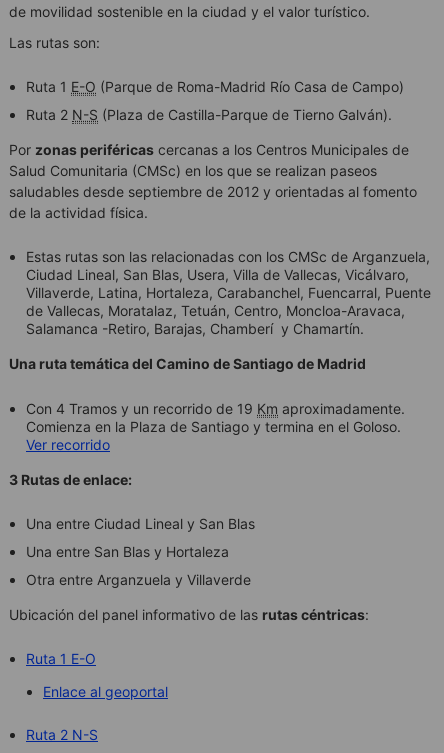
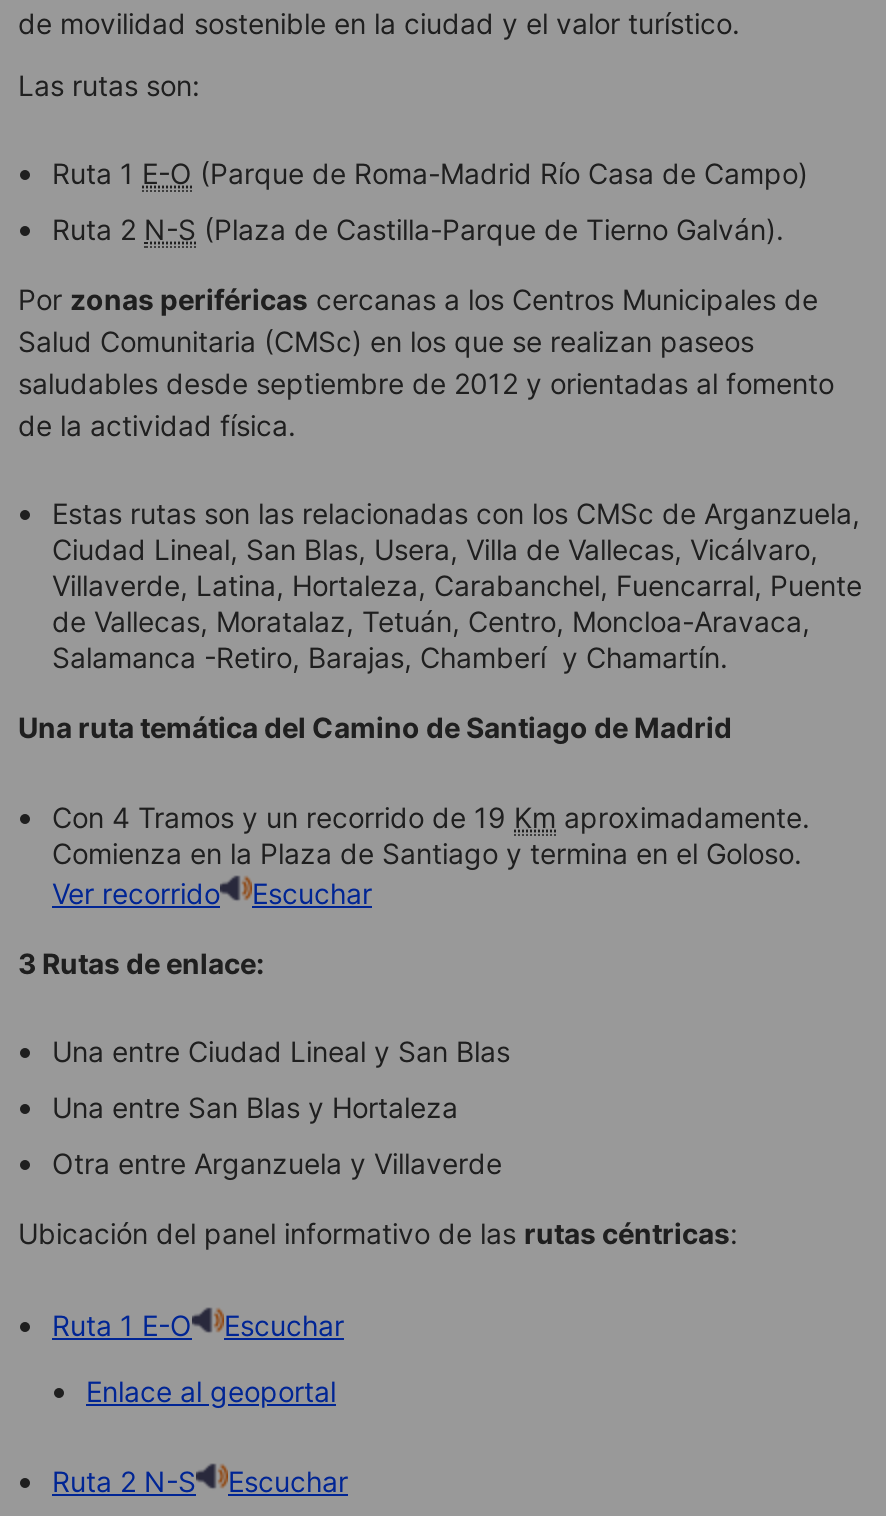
+ Escuchar

+ Escuchar

+ Escuchar
